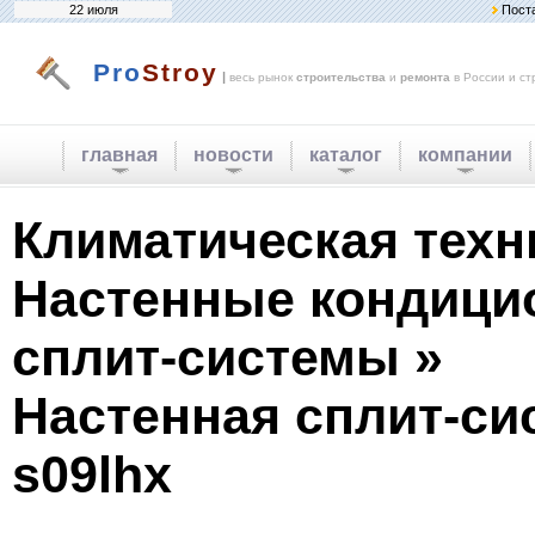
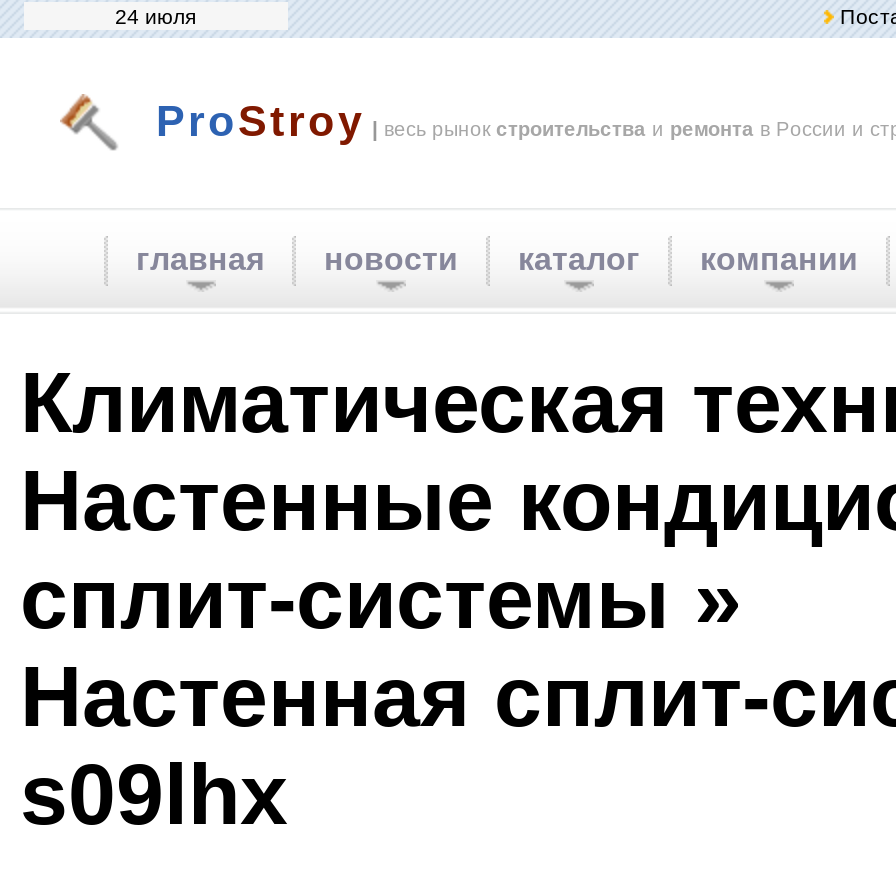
- 22 июля
+ 24 июля
